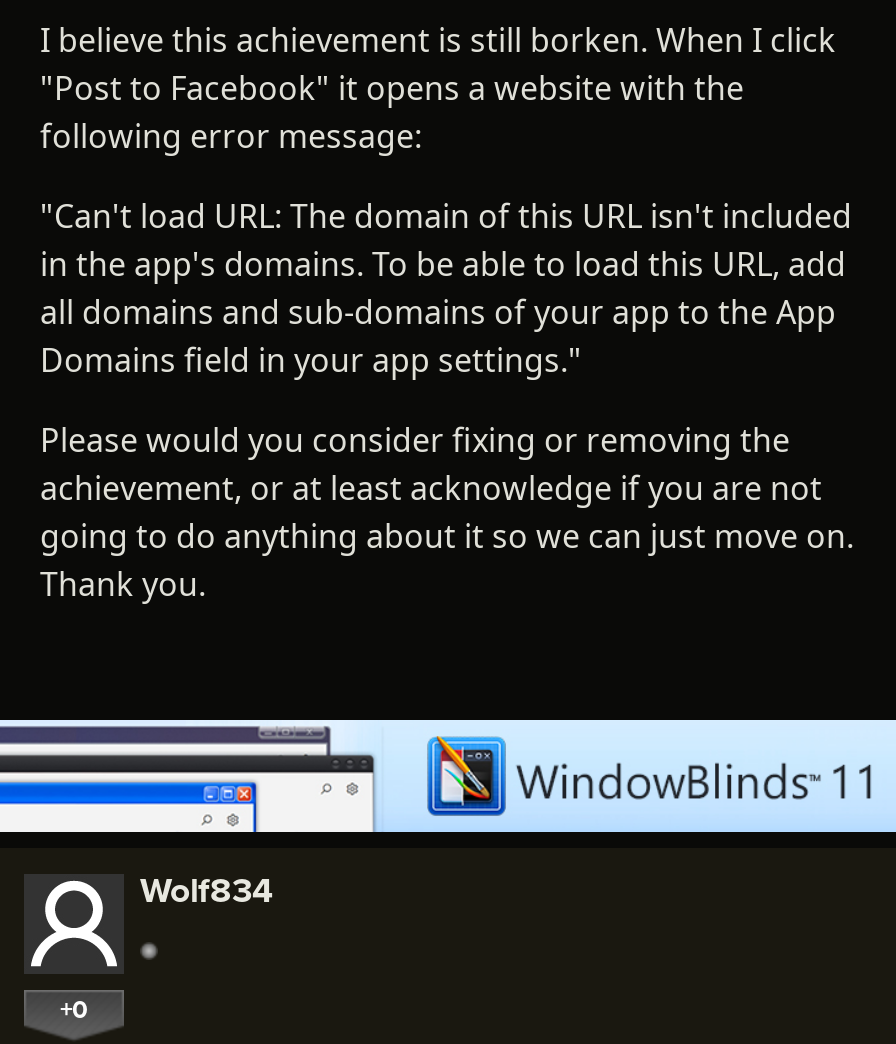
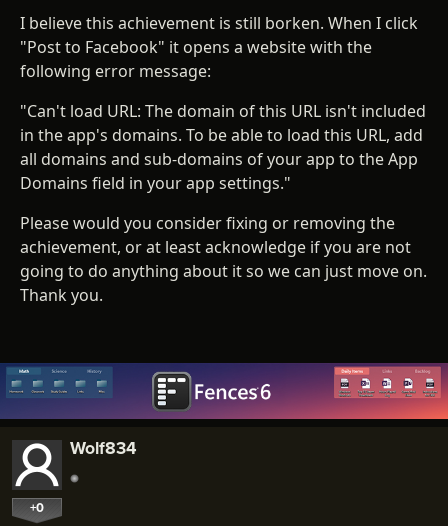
- [image]
+ [image]
